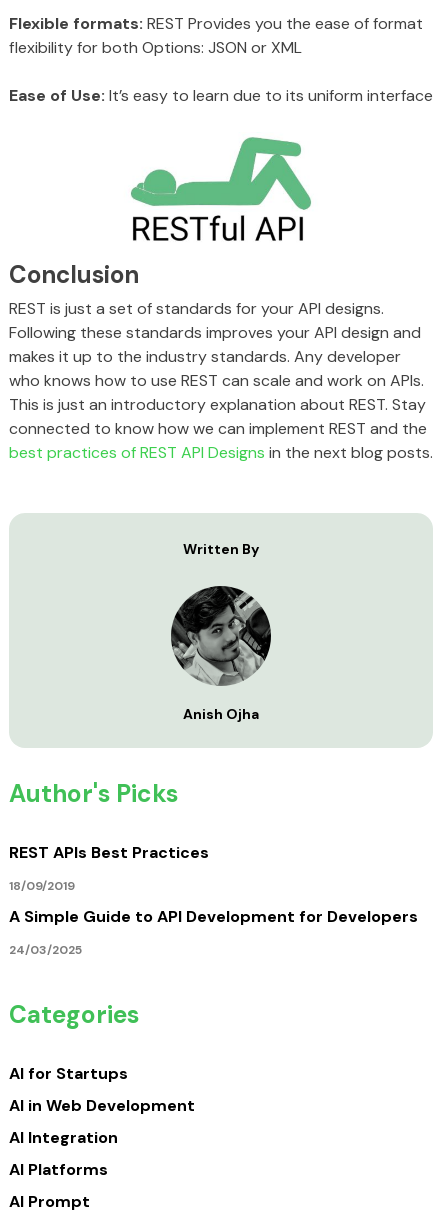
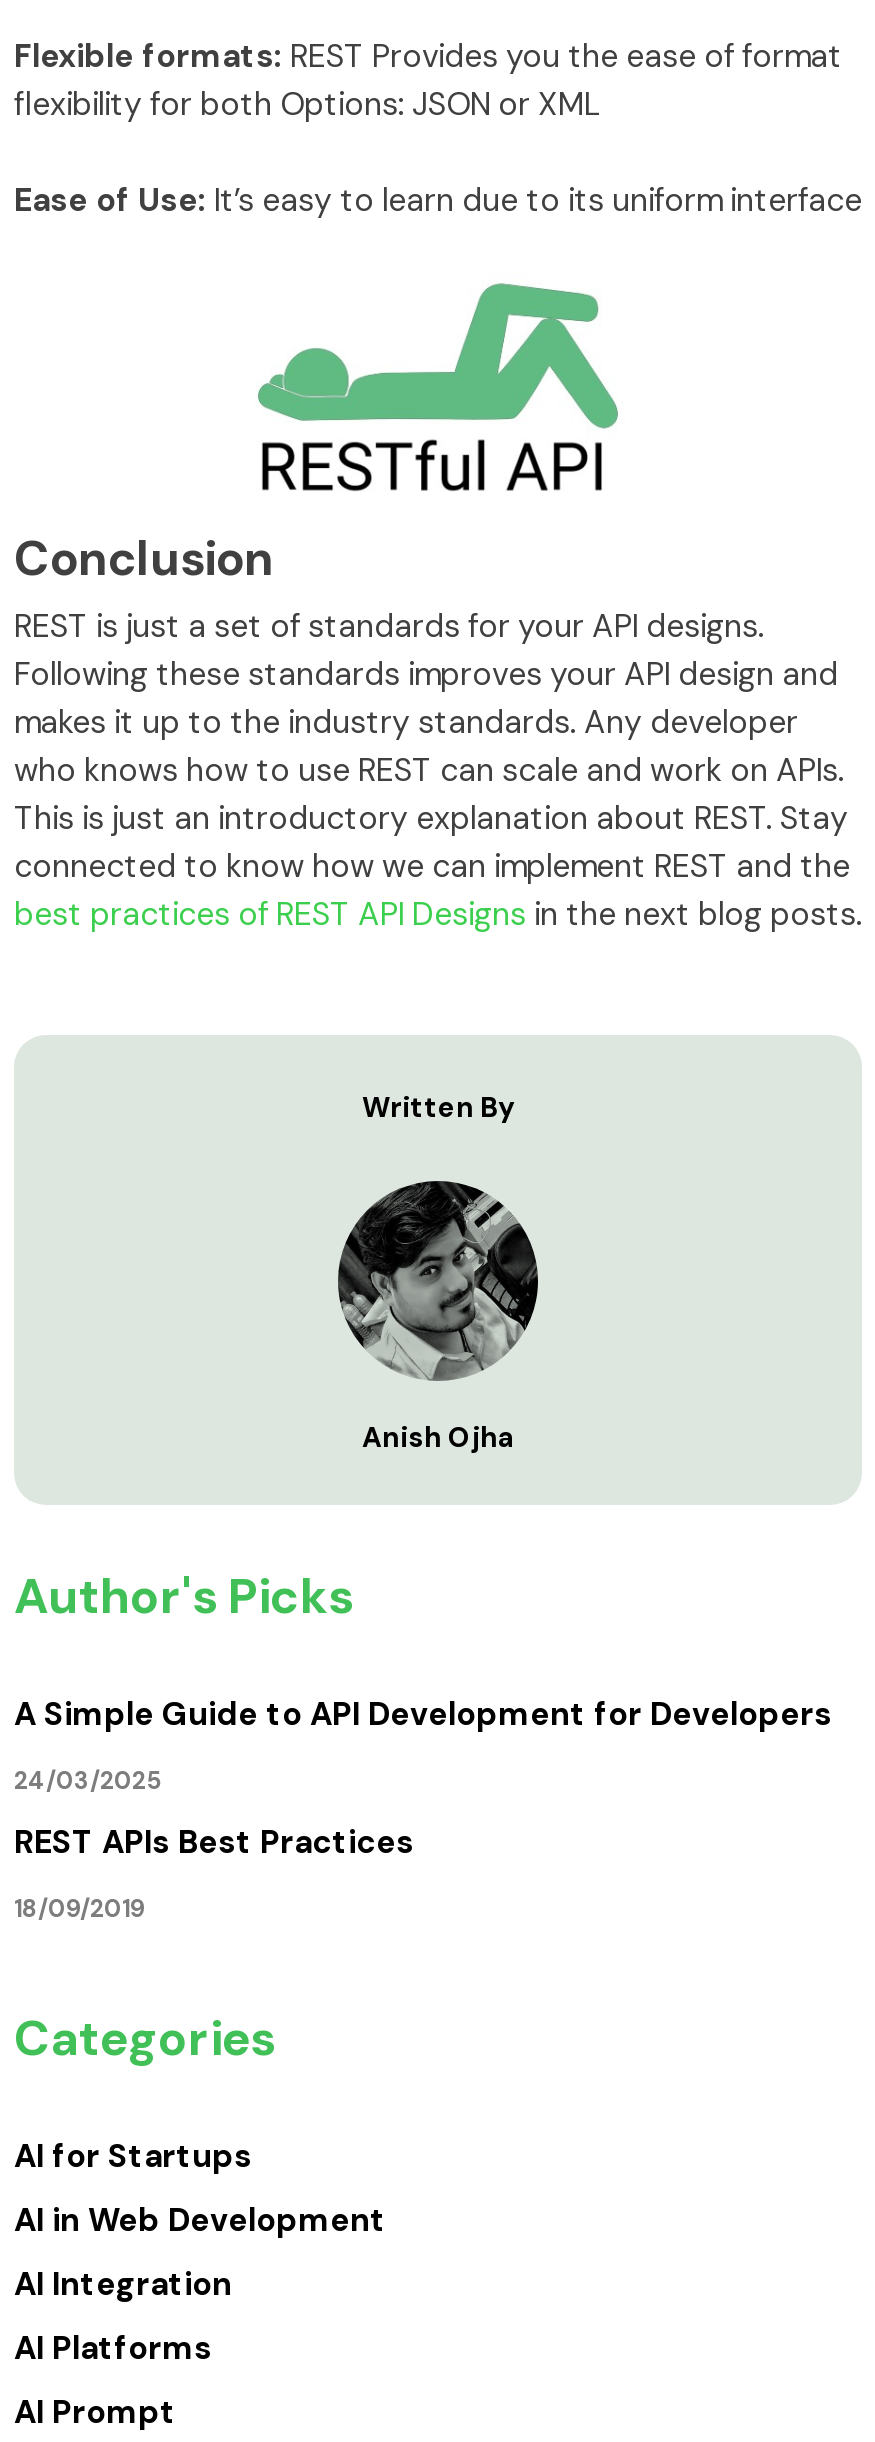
moved down: REST APIs Best Practices | 18/09/2019

moved up: A Simple Guide to API Development for Developers | 24/03/2025
